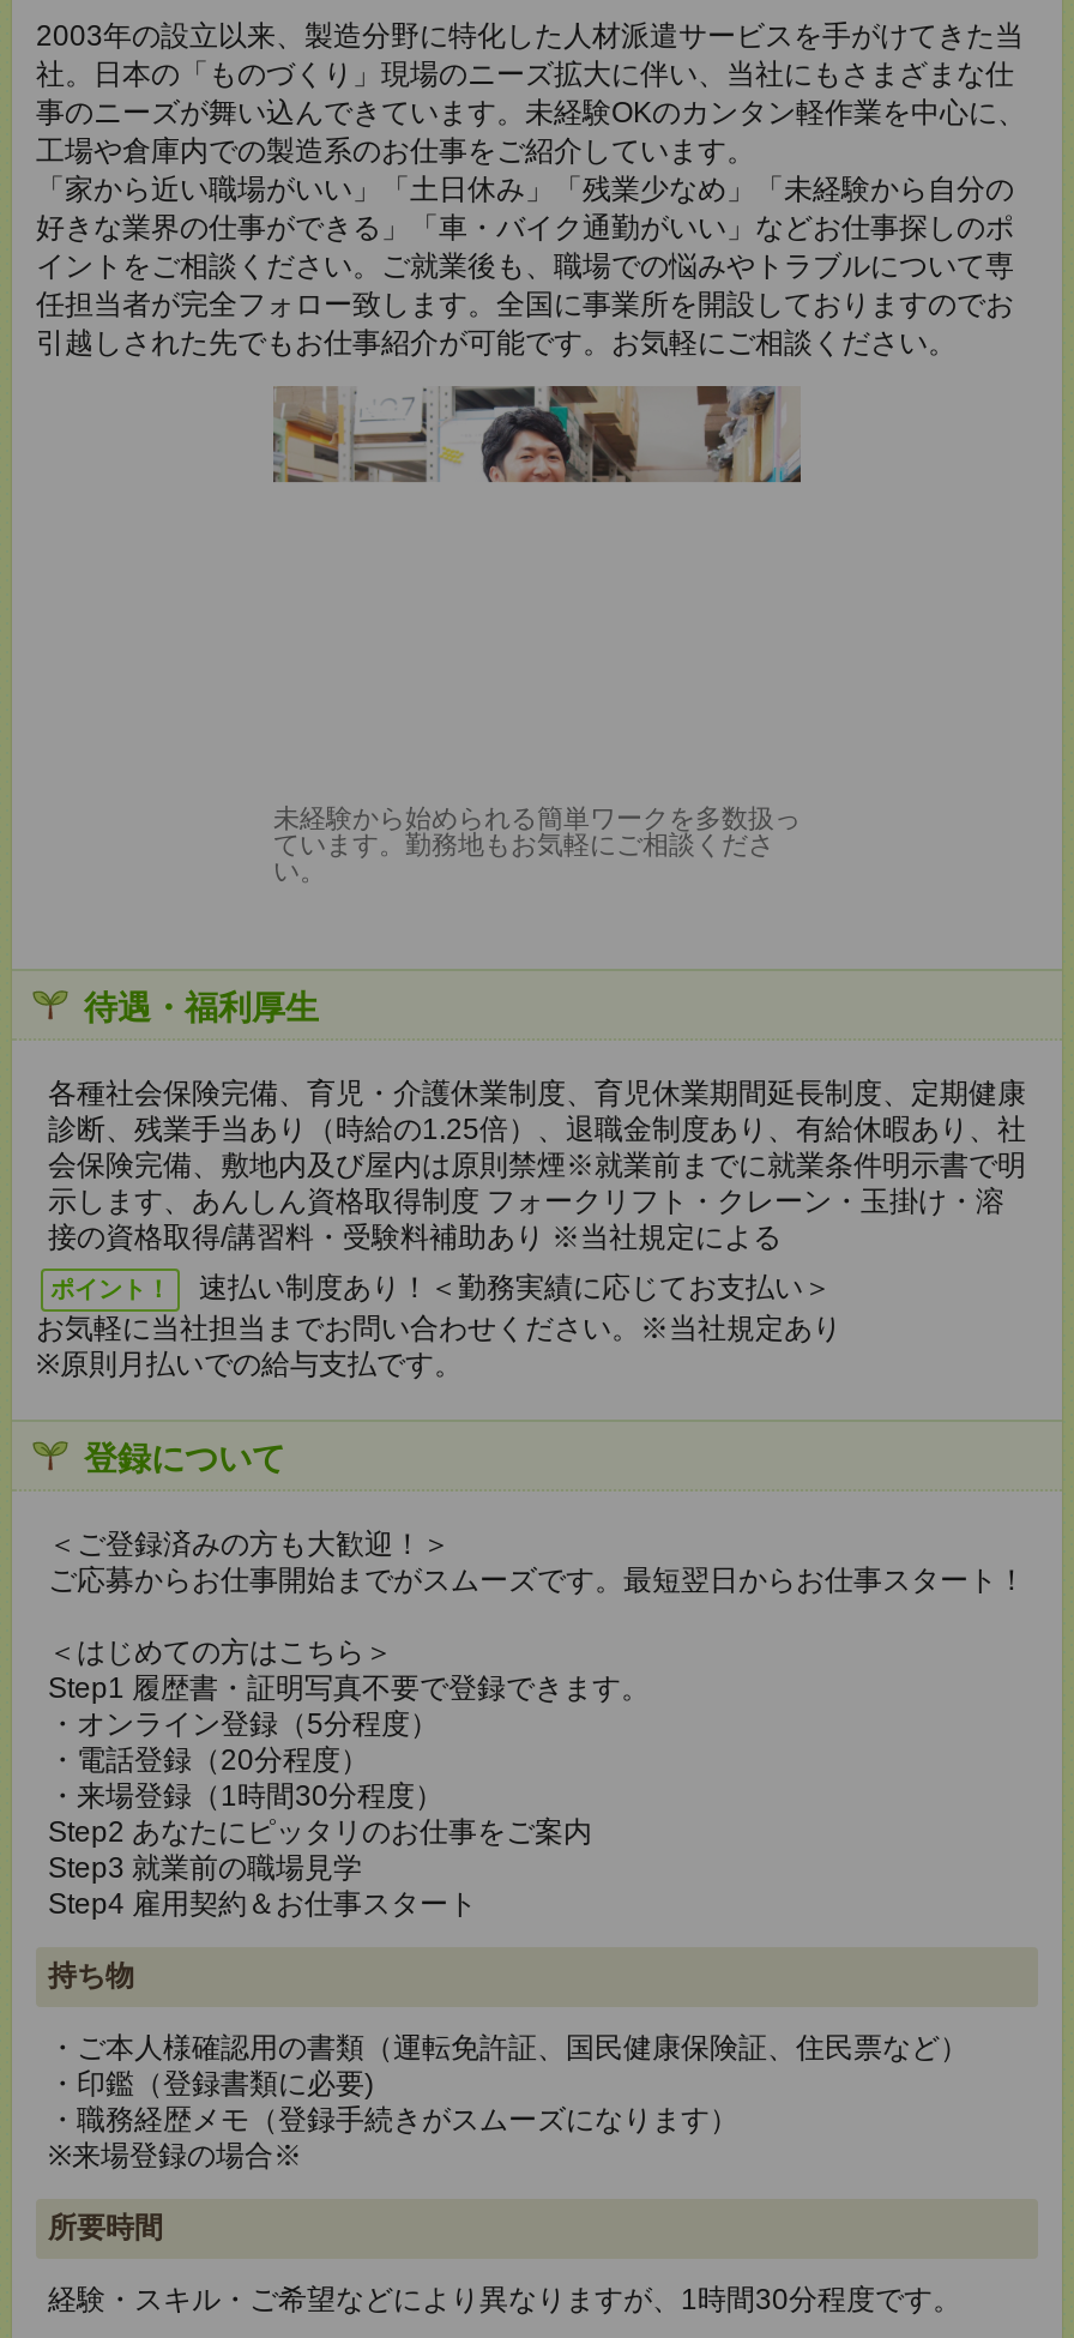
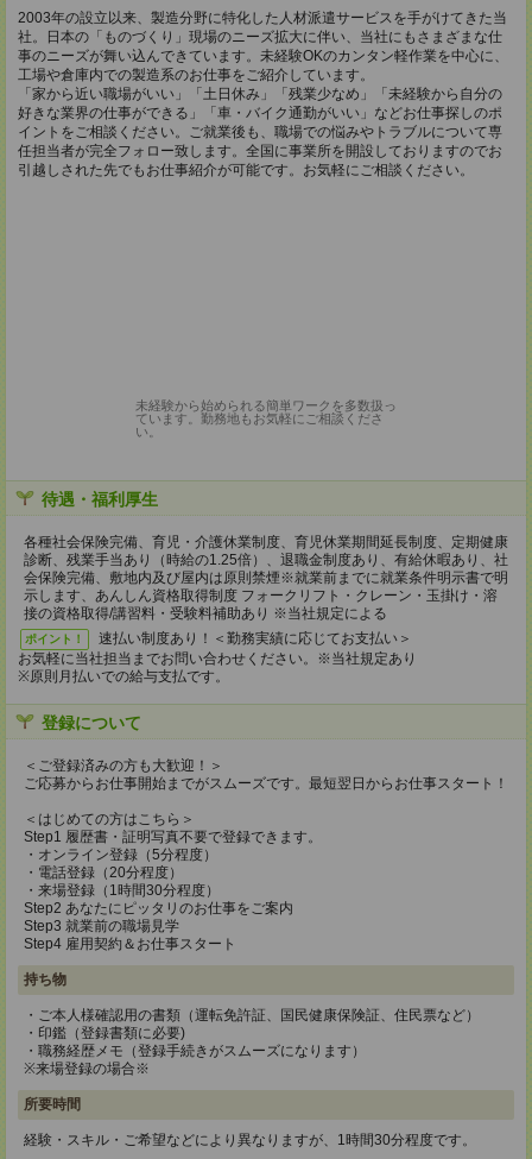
- [image]
